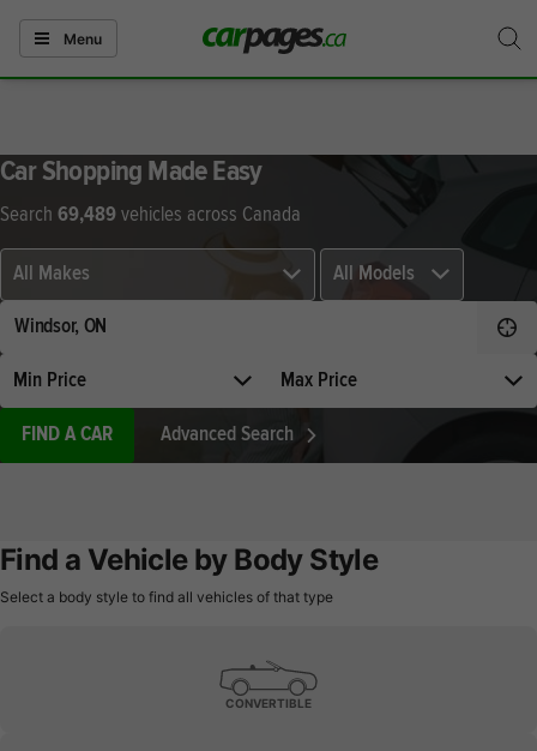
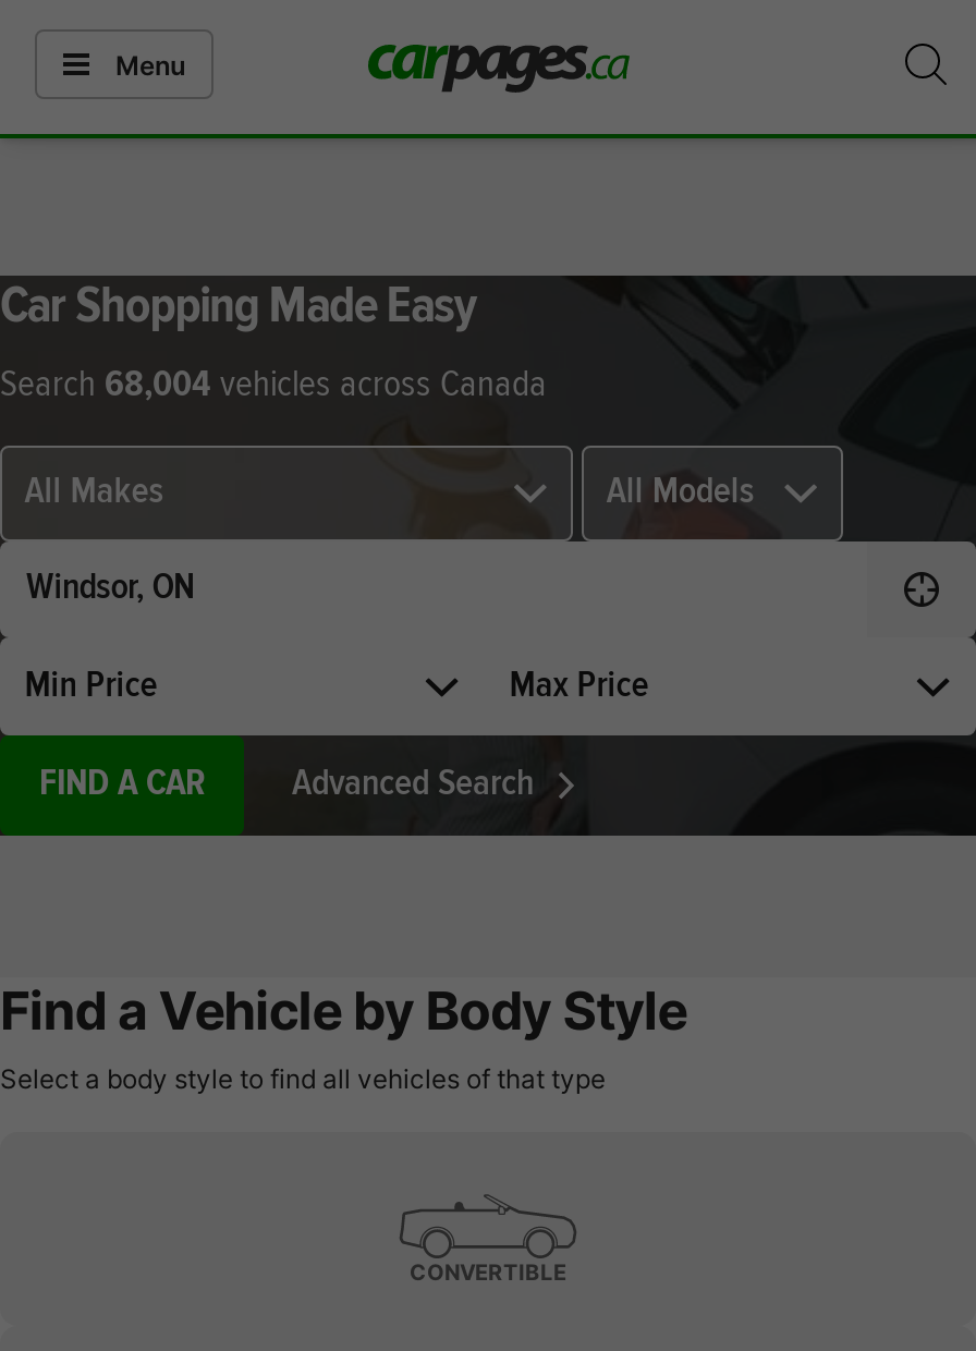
- Search 69,489 vehicles across Canada
+ Search 68,004 vehicles across Canada
